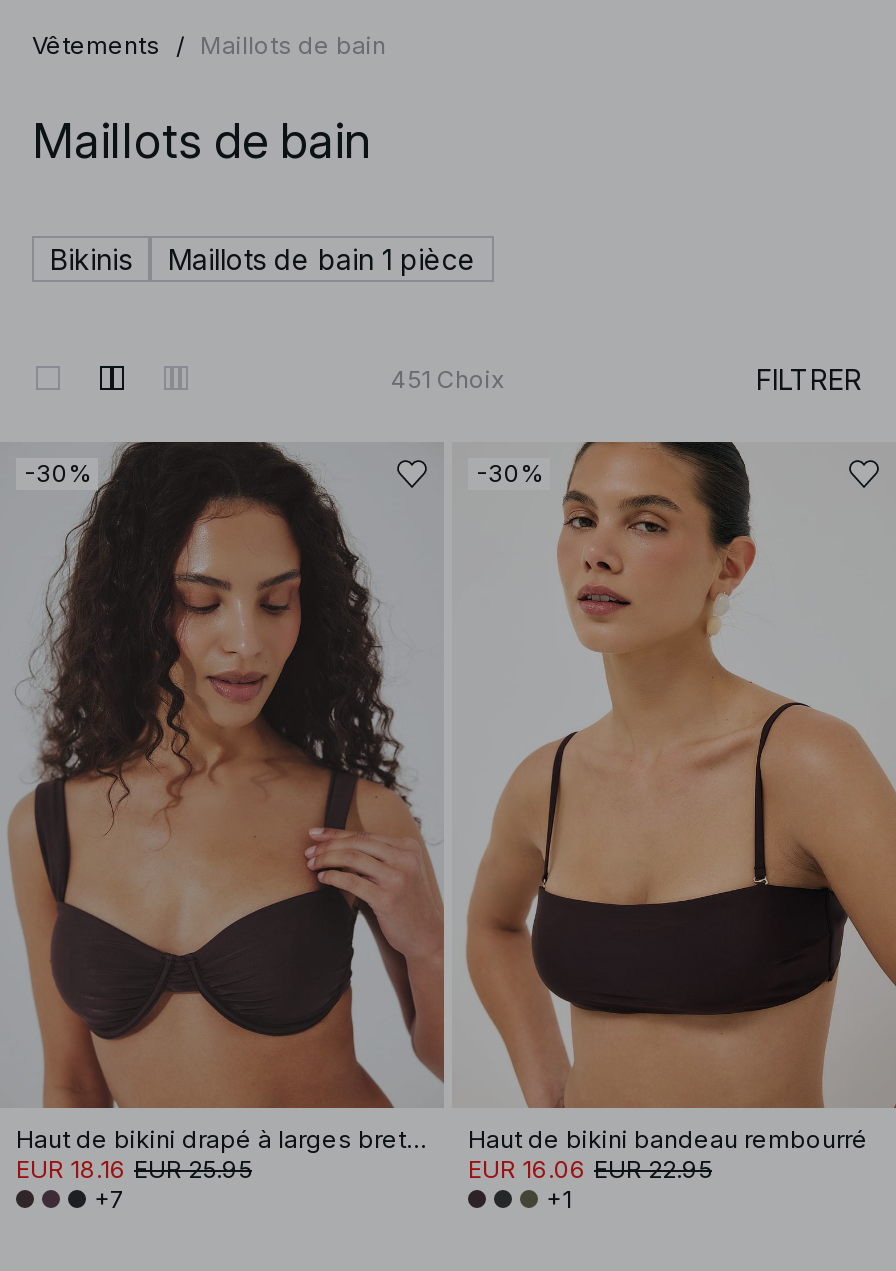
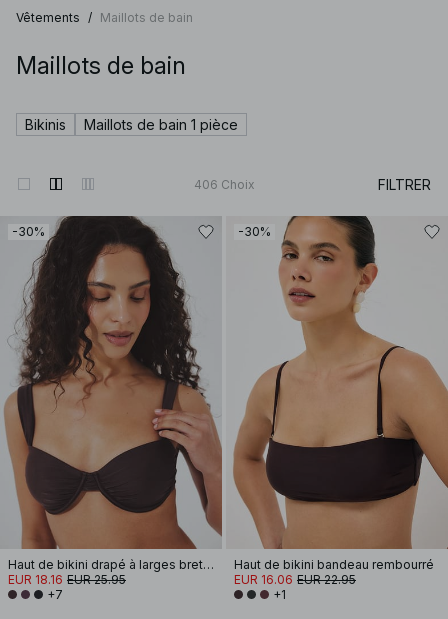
- 451 Choix
+ 406 Choix
